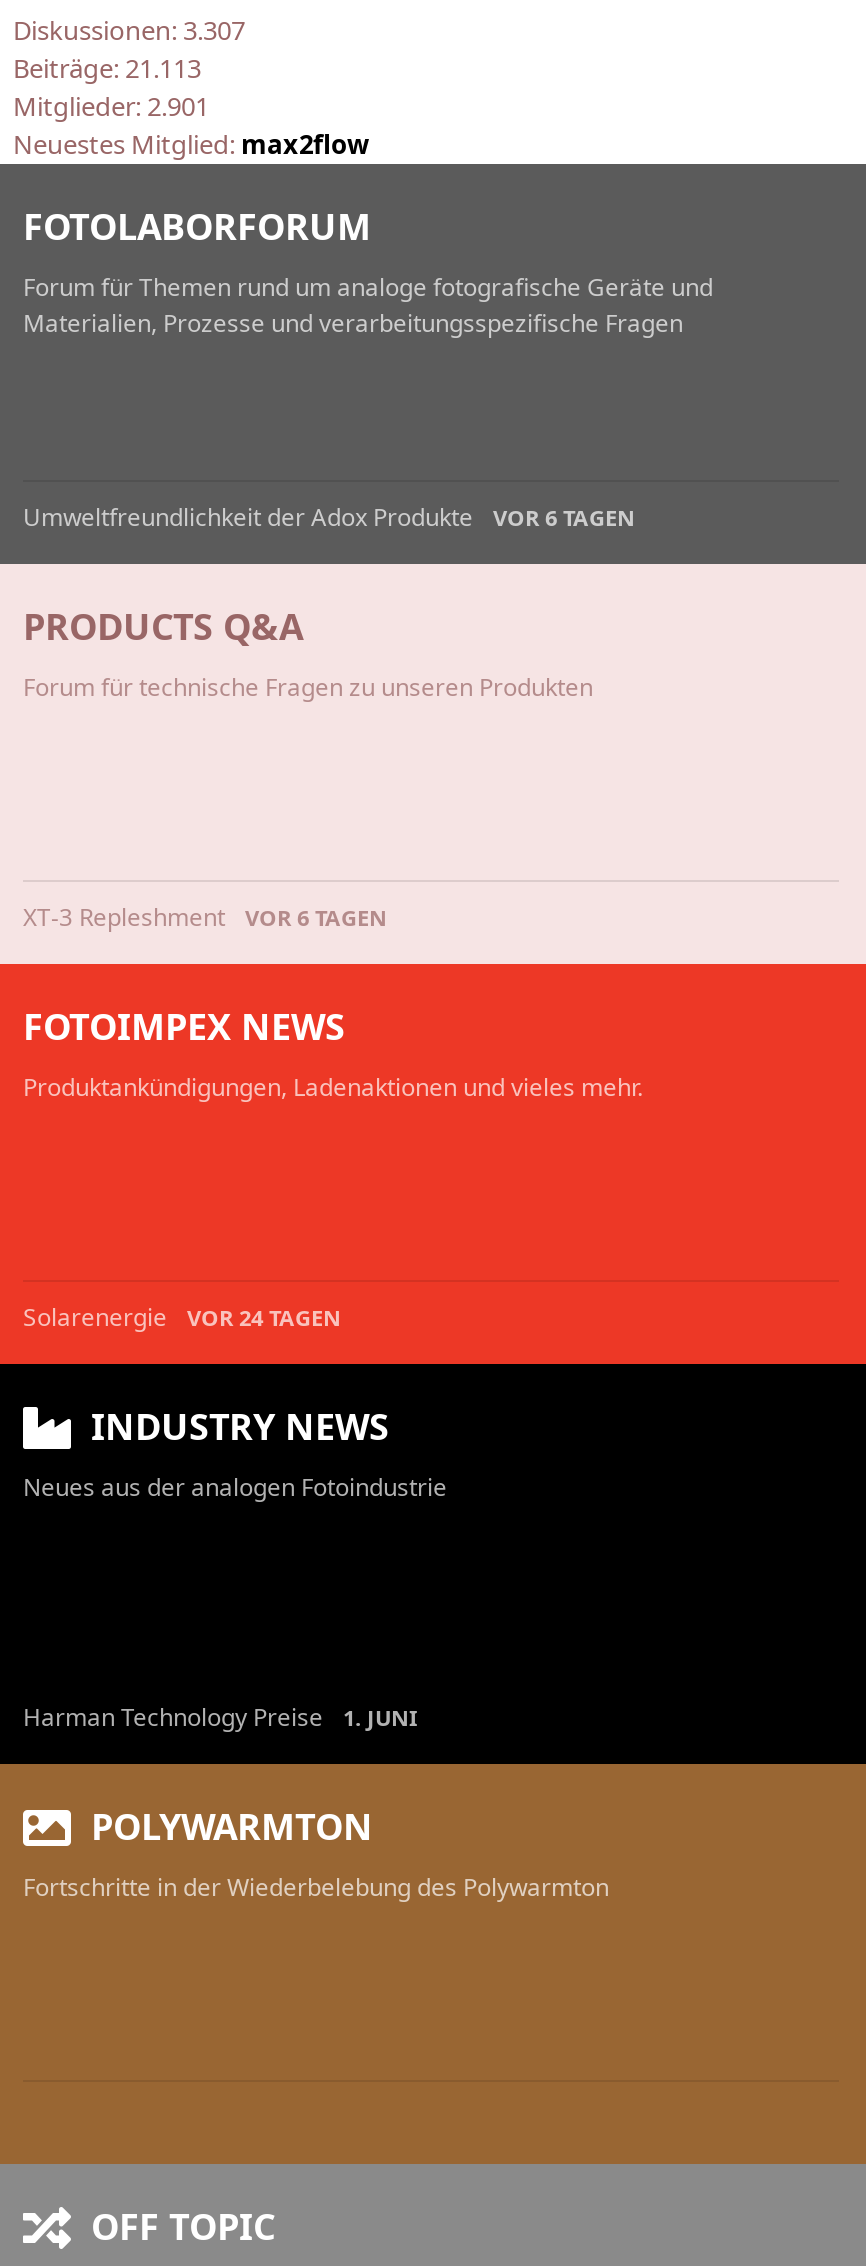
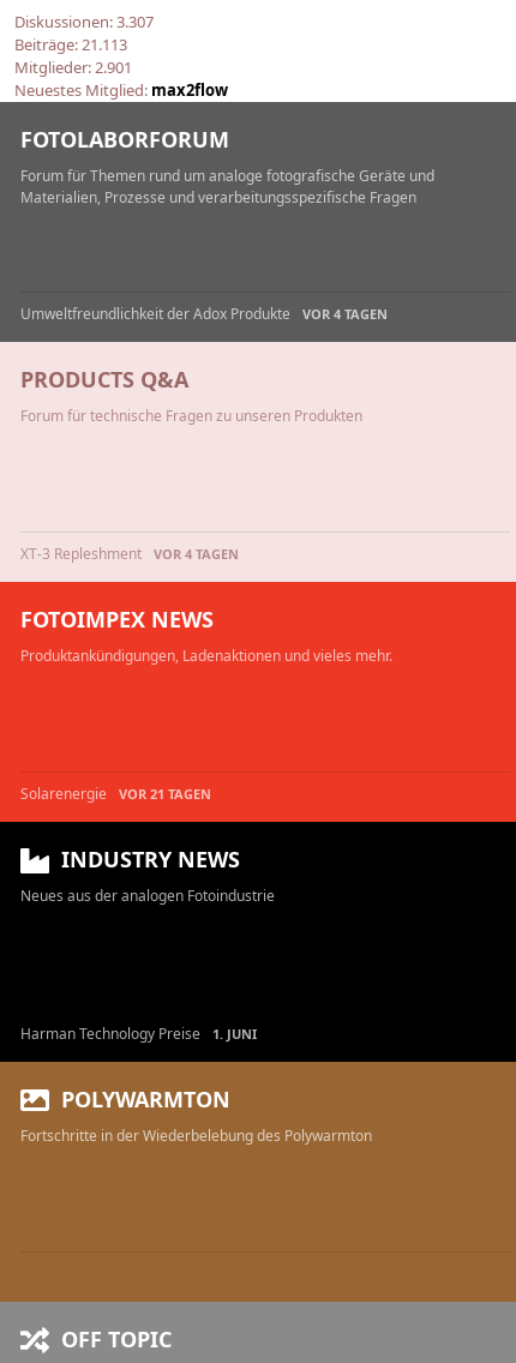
- Umweltfreundlichkeit der Adox Produkte VOR 6 TAGEN
+ Umweltfreundlichkeit der Adox Produkte VOR 4 TAGEN

- XT-3 Repleshment VOR 6 TAGEN
+ XT-3 Repleshment VOR 4 TAGEN

- Solarenergie VOR 24 TAGEN
+ Solarenergie VOR 21 TAGEN
